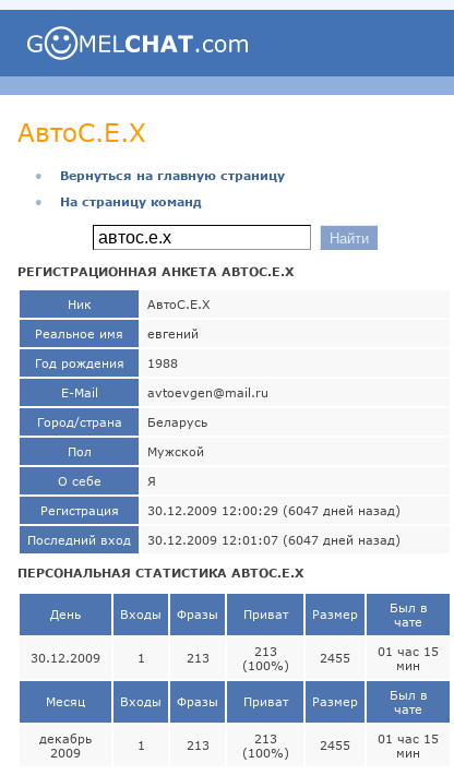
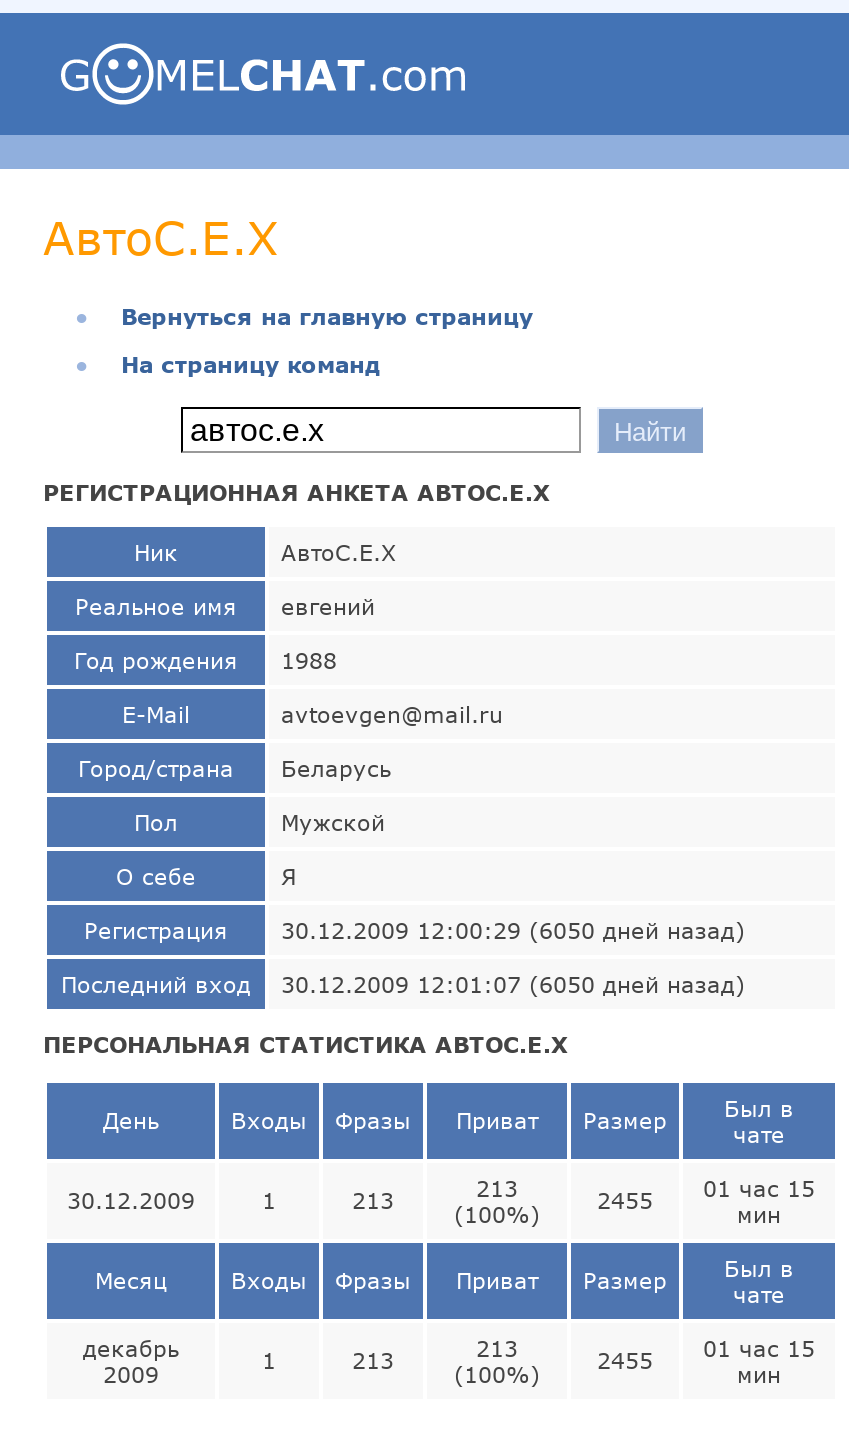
- 30.12.2009 12:00:29 (6047 дней назад)
+ 30.12.2009 12:00:29 (6050 дней назад)

- Последний вход 30.12.2009 12:01:07 (6047 дней назад)
+ Последний вход 30.12.2009 12:01:07 (6050 дней назад)
